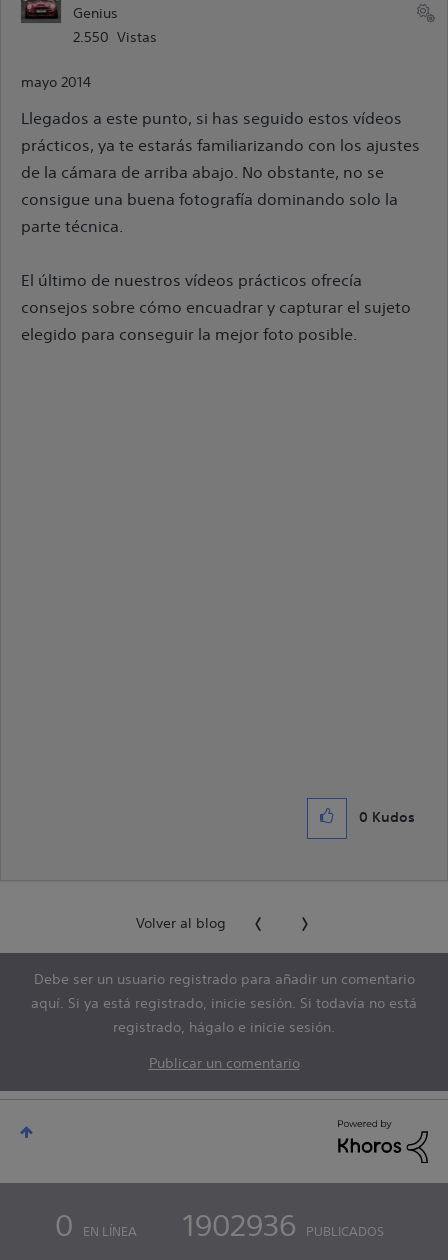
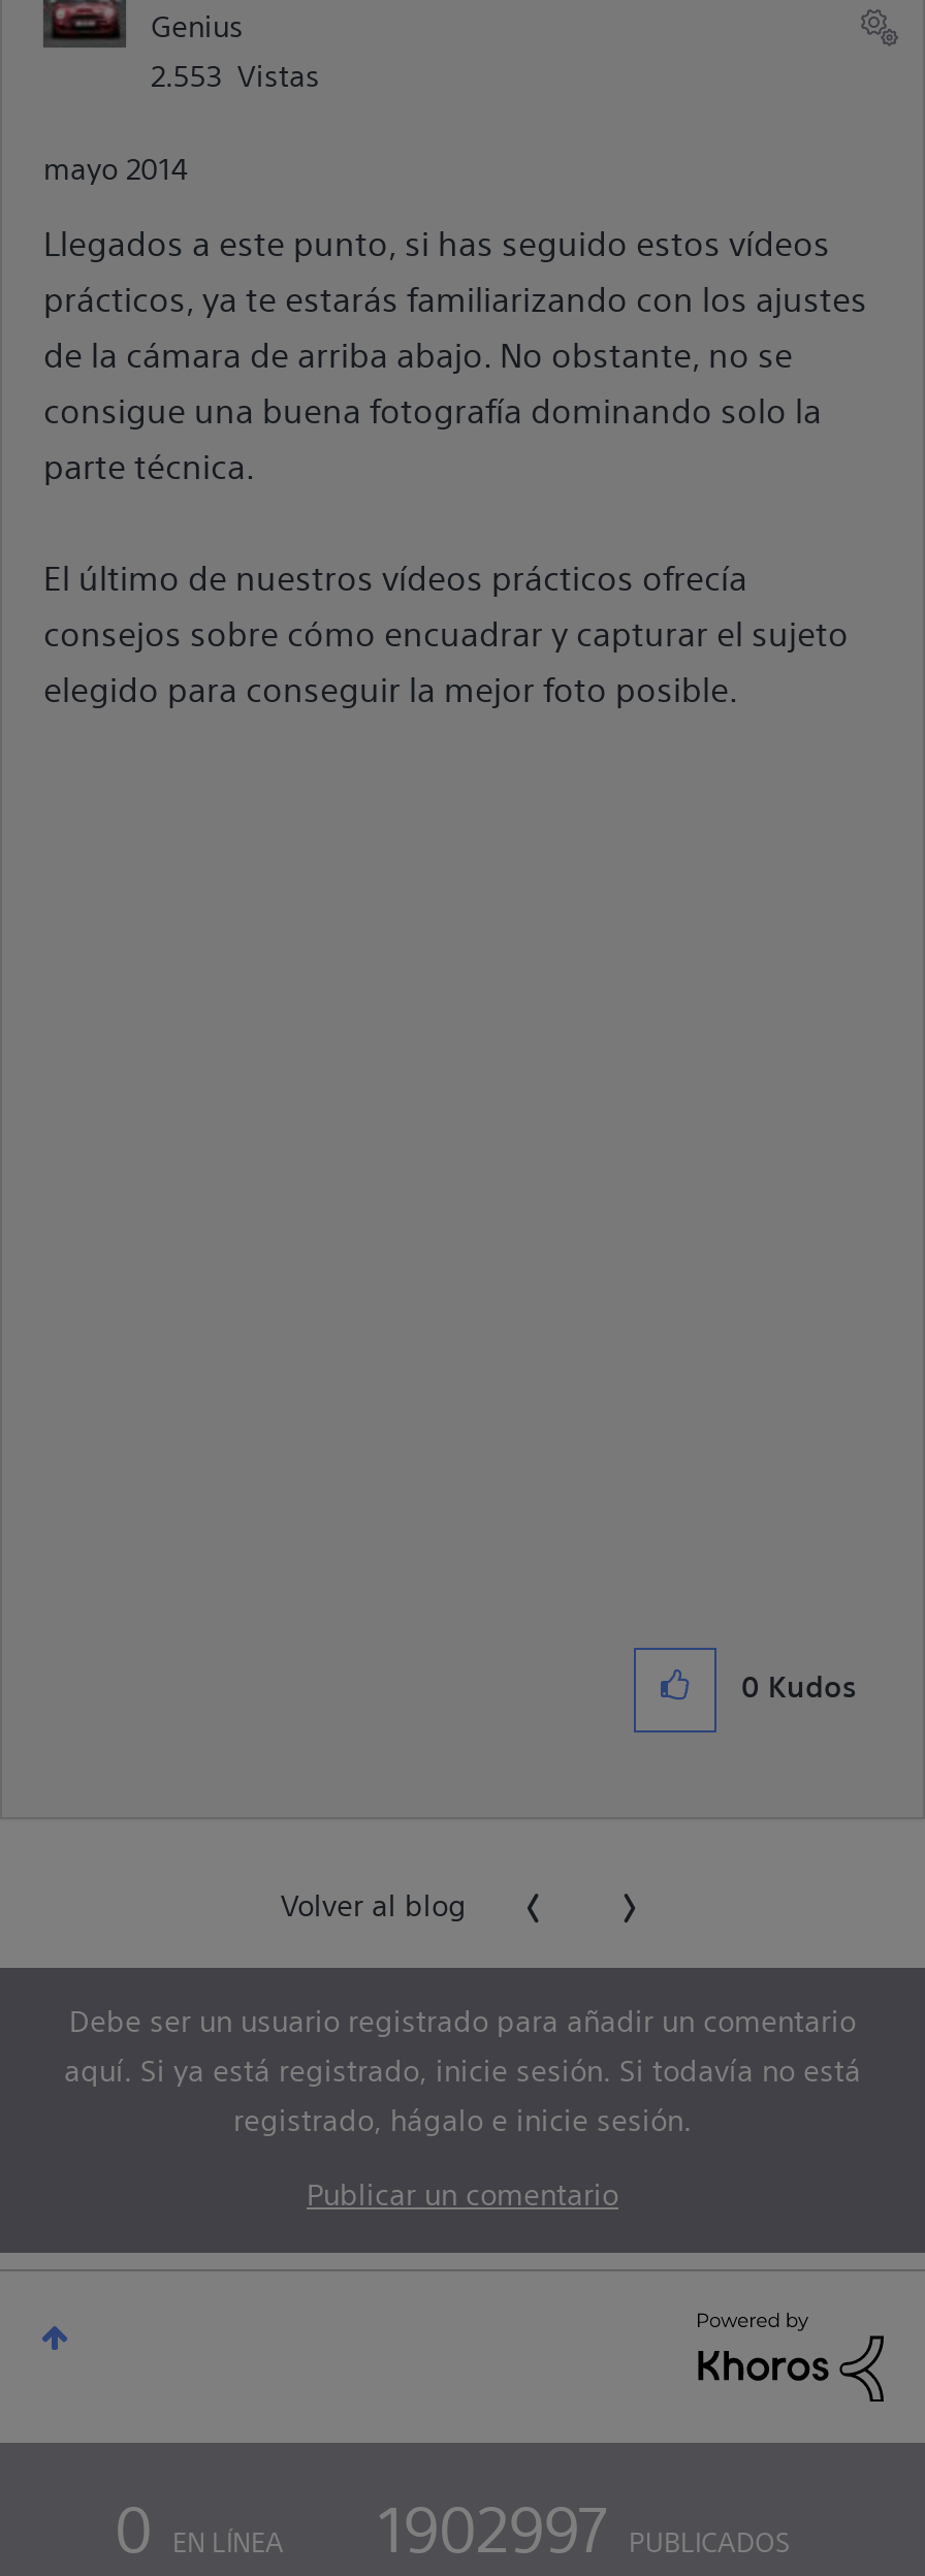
- 2.550 Vistas
+ 2.553 Vistas

- 1902936 PUBLICADOS
+ 1902997 PUBLICADOS
